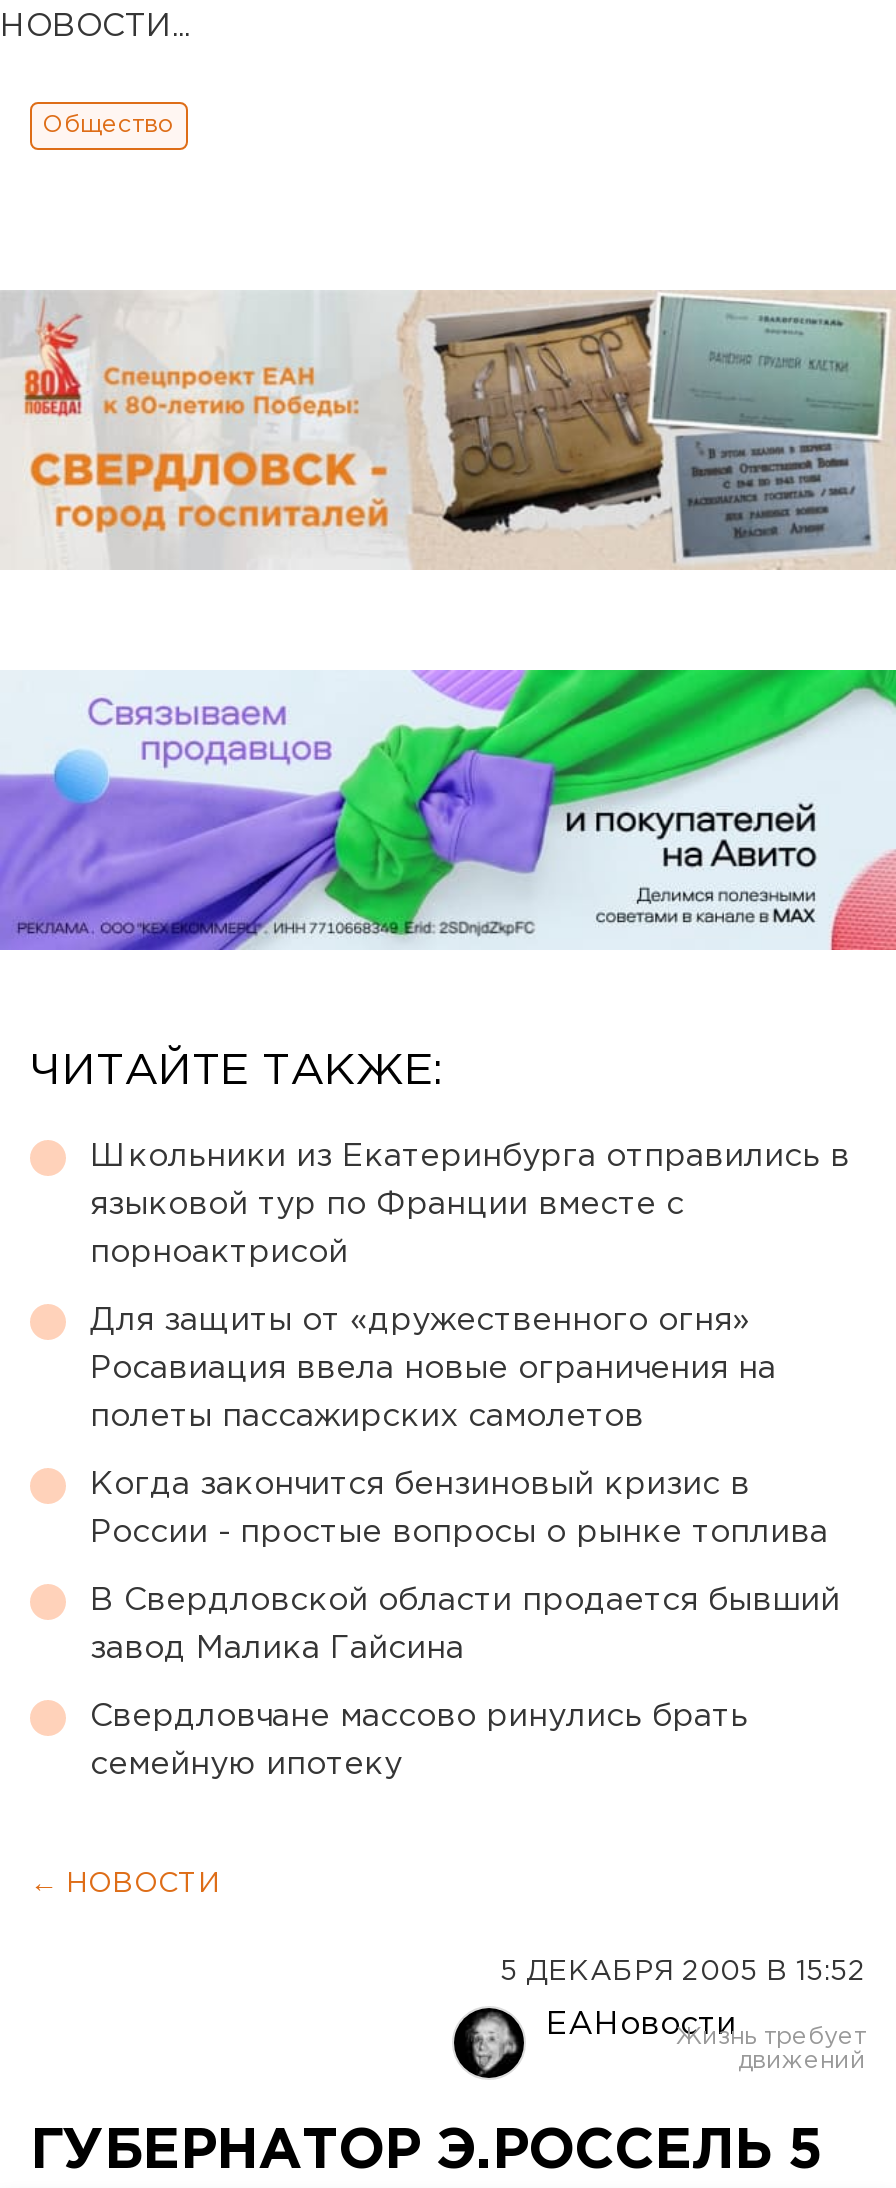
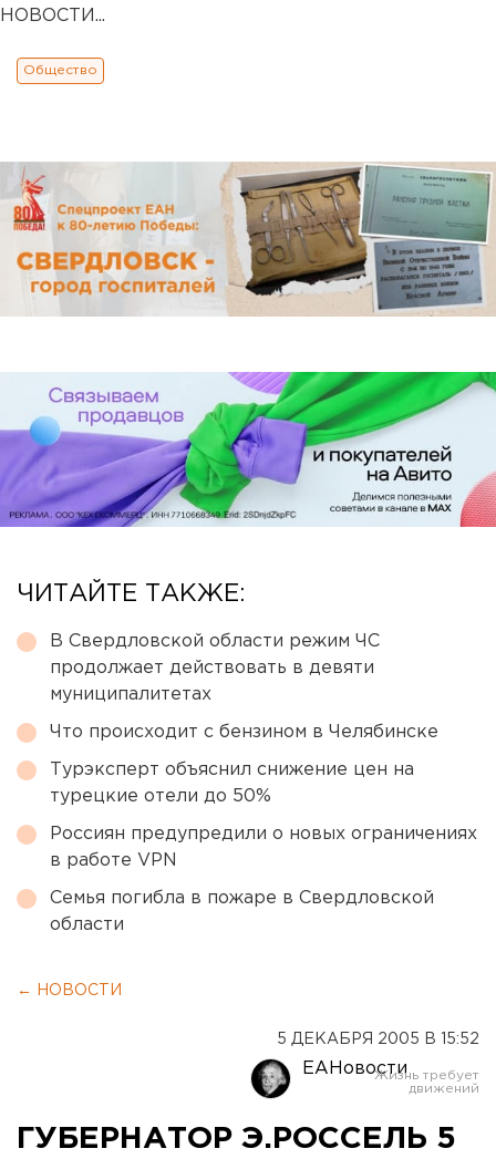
- Школьники из Екатеринбурга отправились в
- языковой тур по Франции вместе с
- порноактрисой
- Для защиты от «дружественного огня»
- Росавиация ввела новые ограничения на
- полеты пассажирских самолетов
- Когда закончится бензиновый кризис в
- России - простые вопросы о рынке топлива
- В Свердловской области продается бывший
- завод Малика Гайсина
- Свердловчане массово ринулись брать
- семейную ипотеку
+ В Свердловской области режим ЧС
+ продолжает действовать в девяти
+ муниципалитетах
+ Что происходит с бензином в Челябинске
+ Турэксперт объяснил снижение цен на
+ турецкие отели до 50%
+ Россиян предупредили о новых ограничениях
+ в работе VPN
+ Семья погибла в пожаре в Свердловской
+ области
